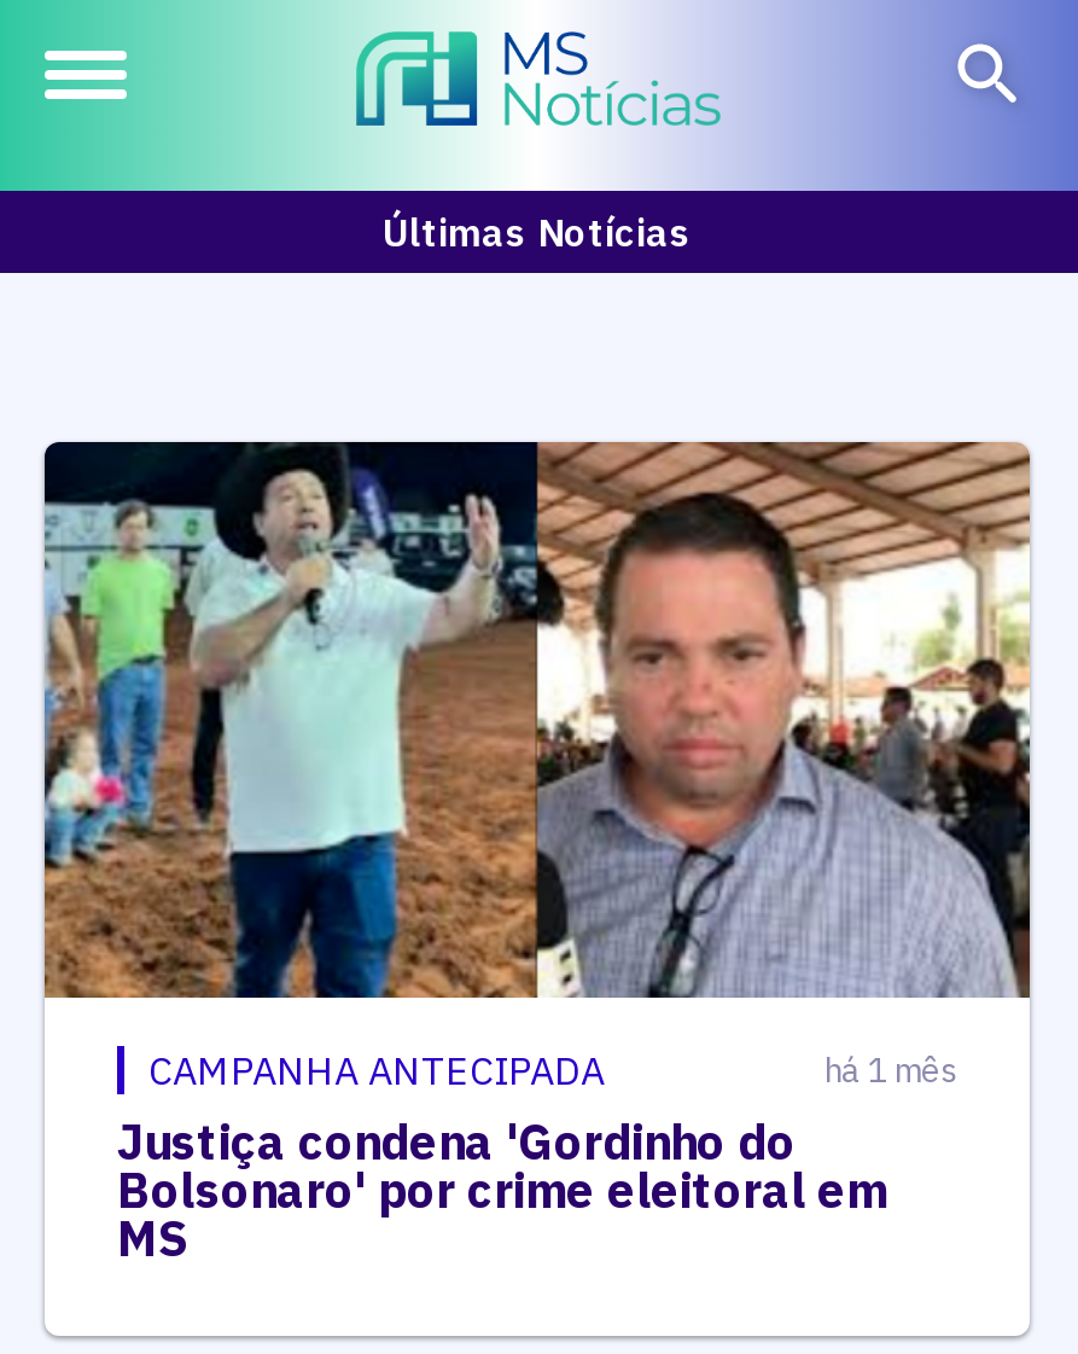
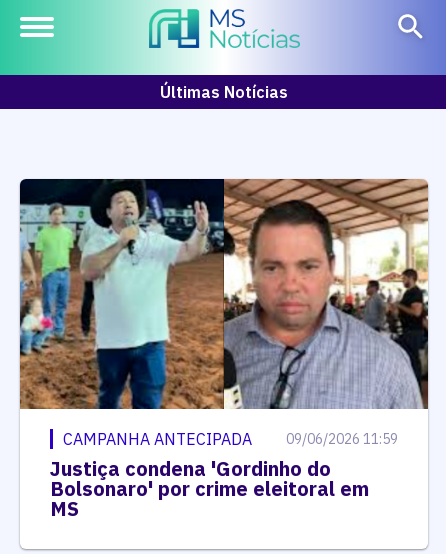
- há 1 mês
+ 09/06/2026 11:59
